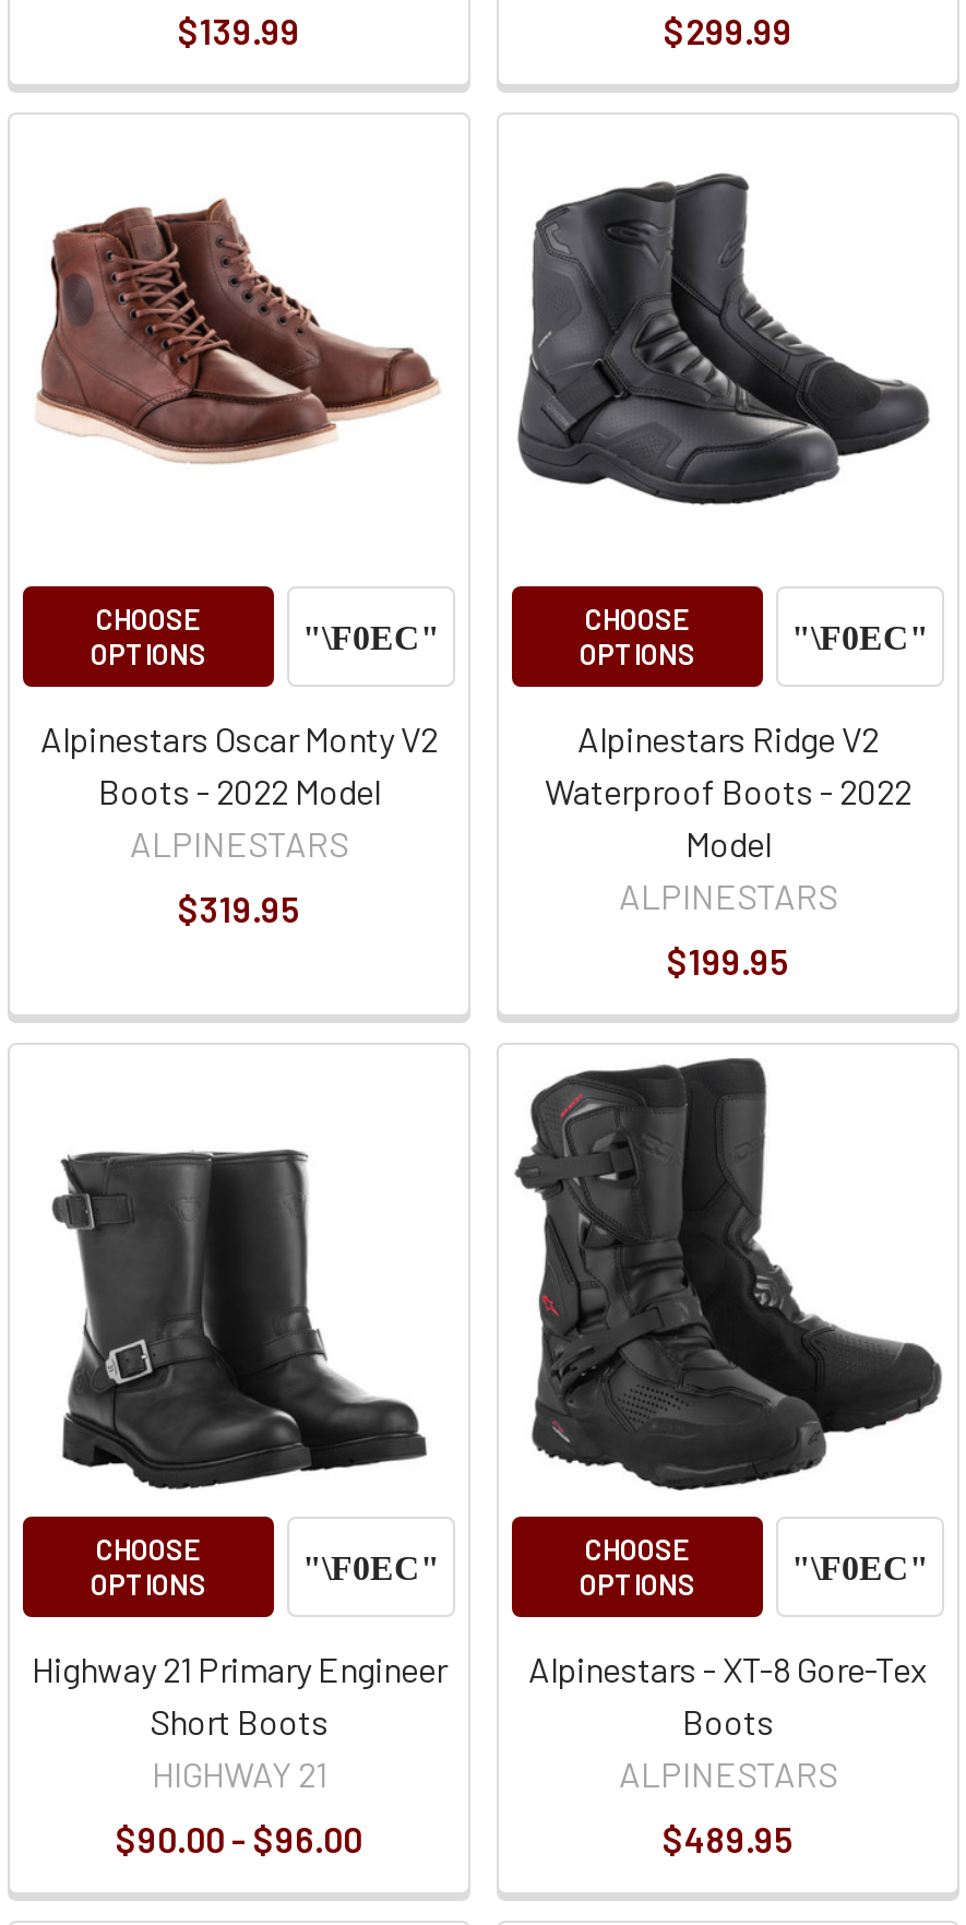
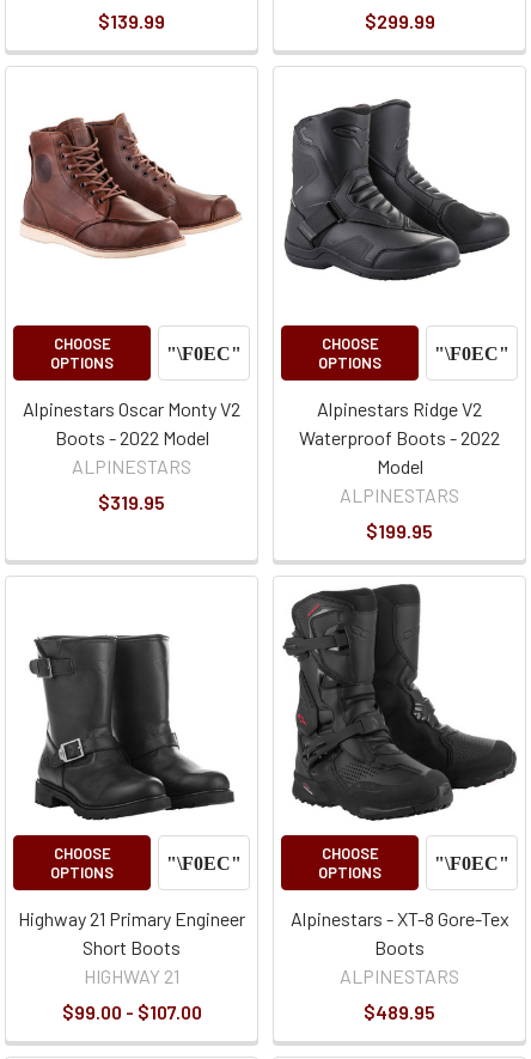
- $90.00 - $96.00
+ $99.00 - $107.00
